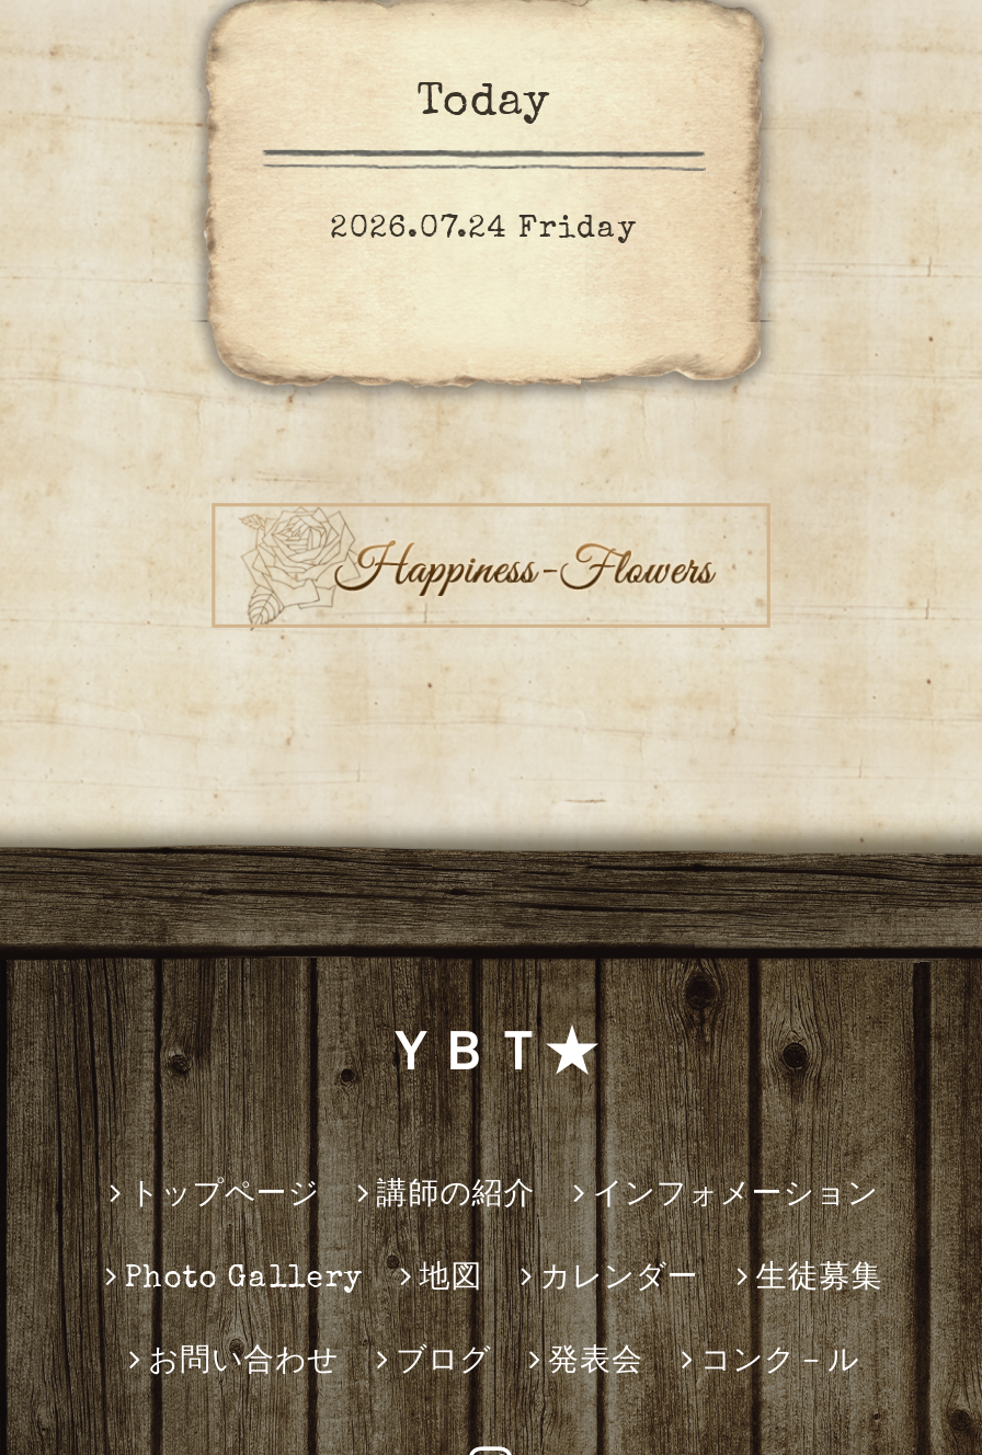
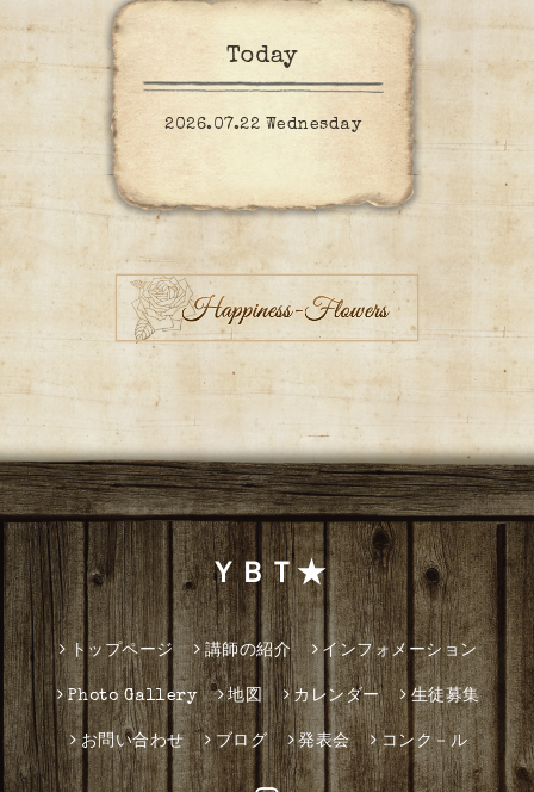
- 2026.07.24 Friday
+ 2026.07.22 Wednesday
